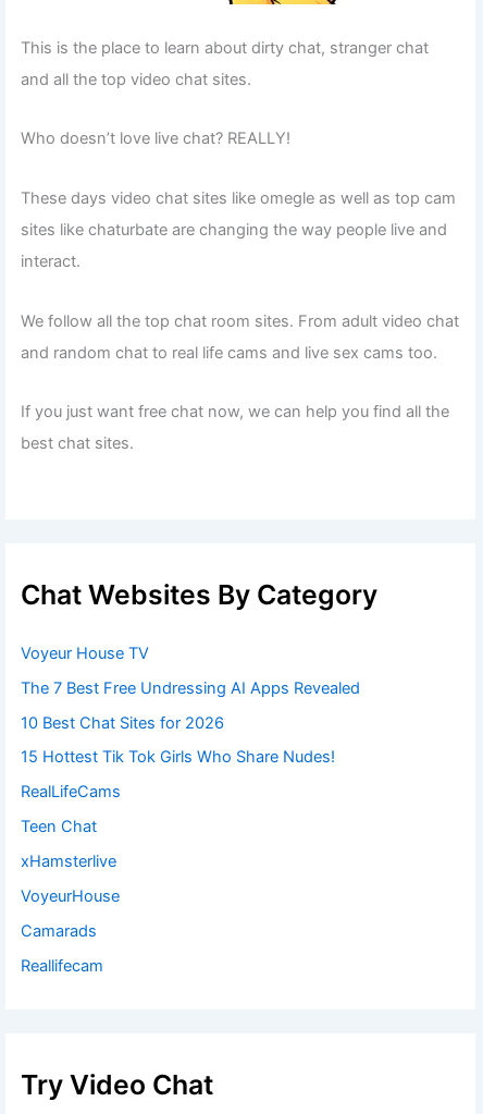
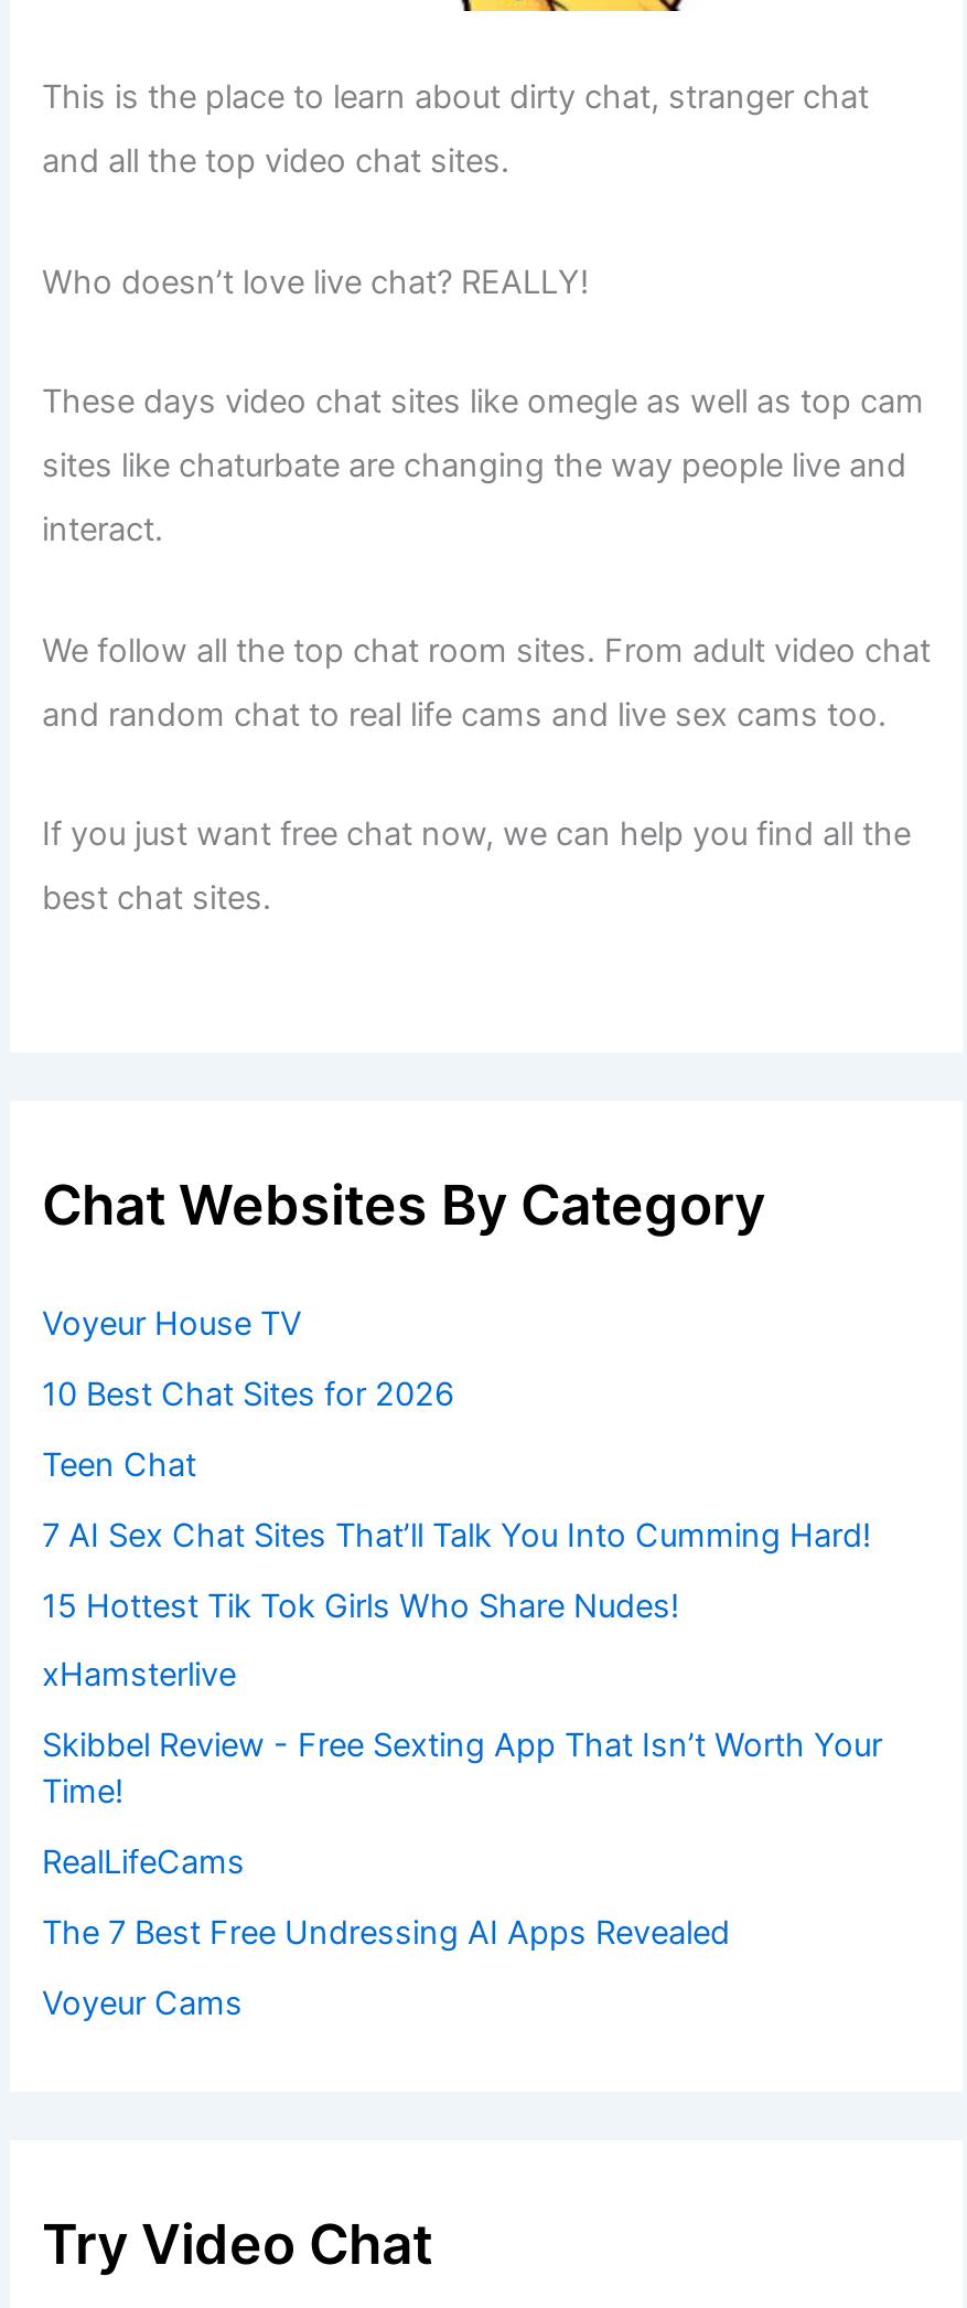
+ 7 AI Sex Chat Sites That’ll Talk You Into Cumming Hard!
+ Skibbel Review - Free Sexting App That Isn’t Worth Your
+ Time!

moved down: The 7 Best Free Undressing AI Apps Revealed

moved up: 10 Best Chat Sites for 2026 | 15 Hottest Tik Tok Girls Who Share Nudes! | RealLifeCams | Teen Chat | xHamsterlive

- VoyeurHouse
- Camarads
- Reallifecam
+ Voyeur Cams
